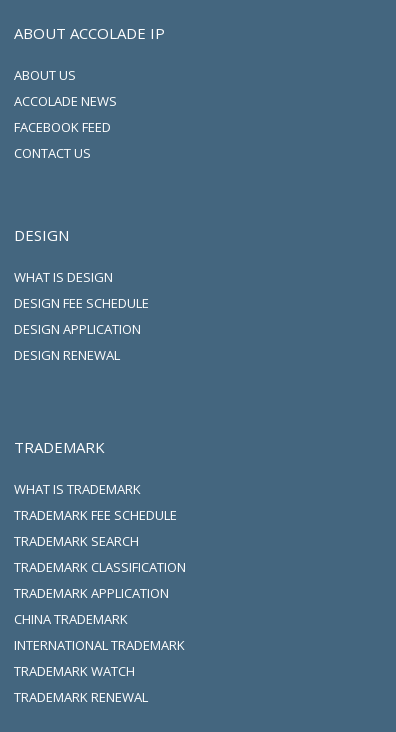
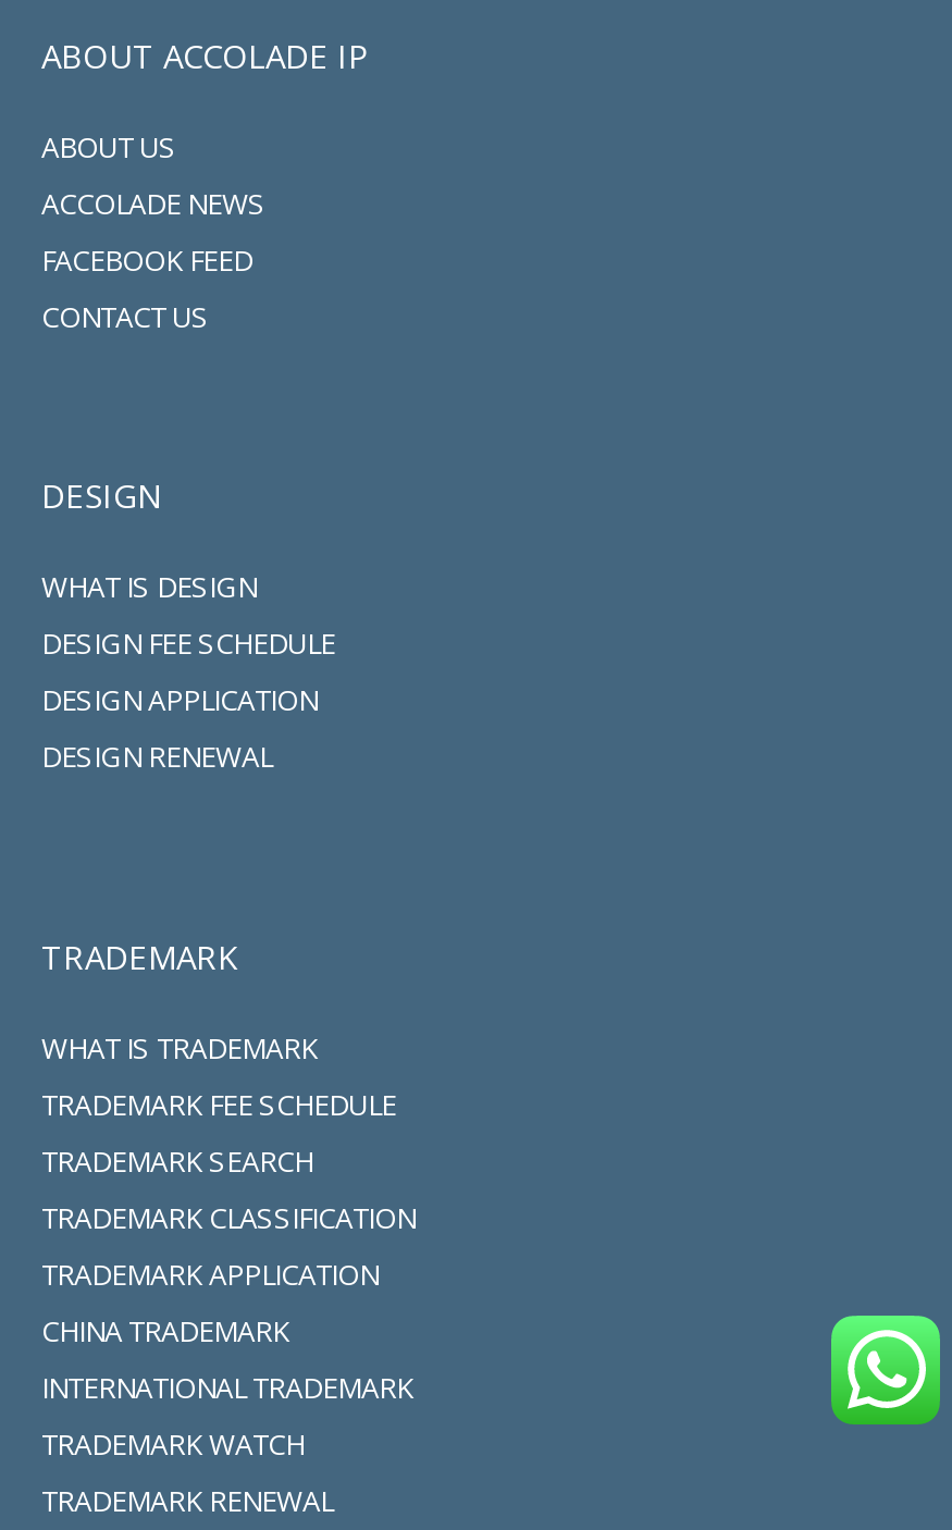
+ [image]
